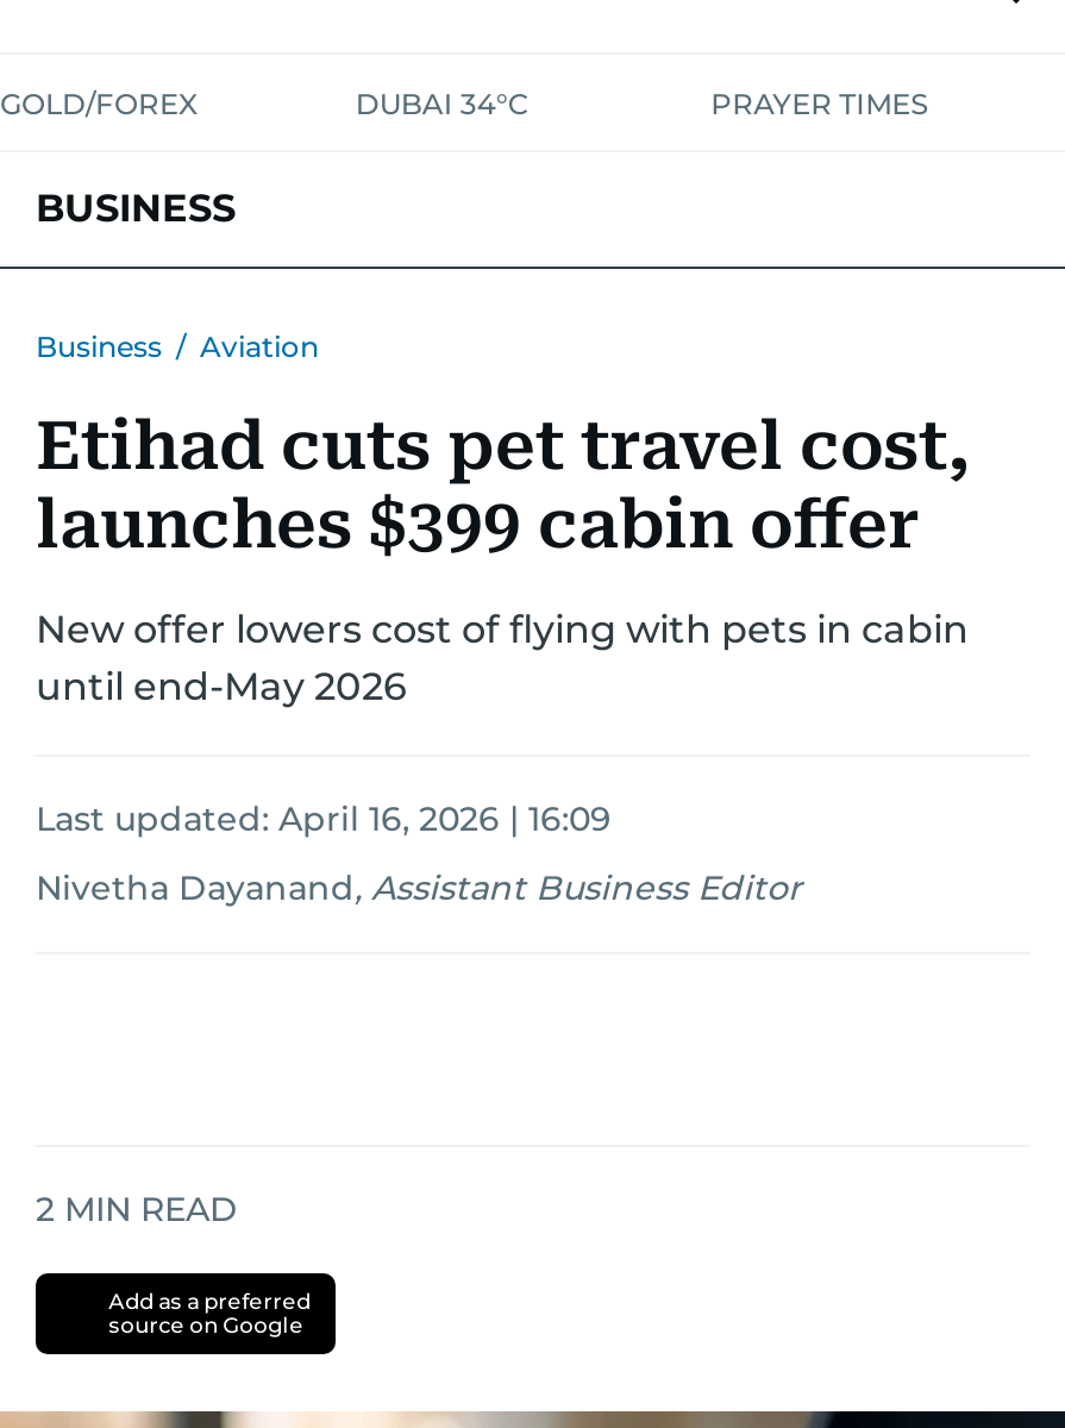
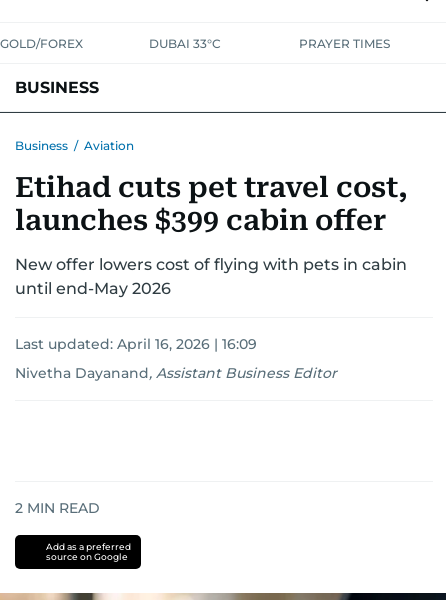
- DUBAI 34°C
+ DUBAI 33°C
